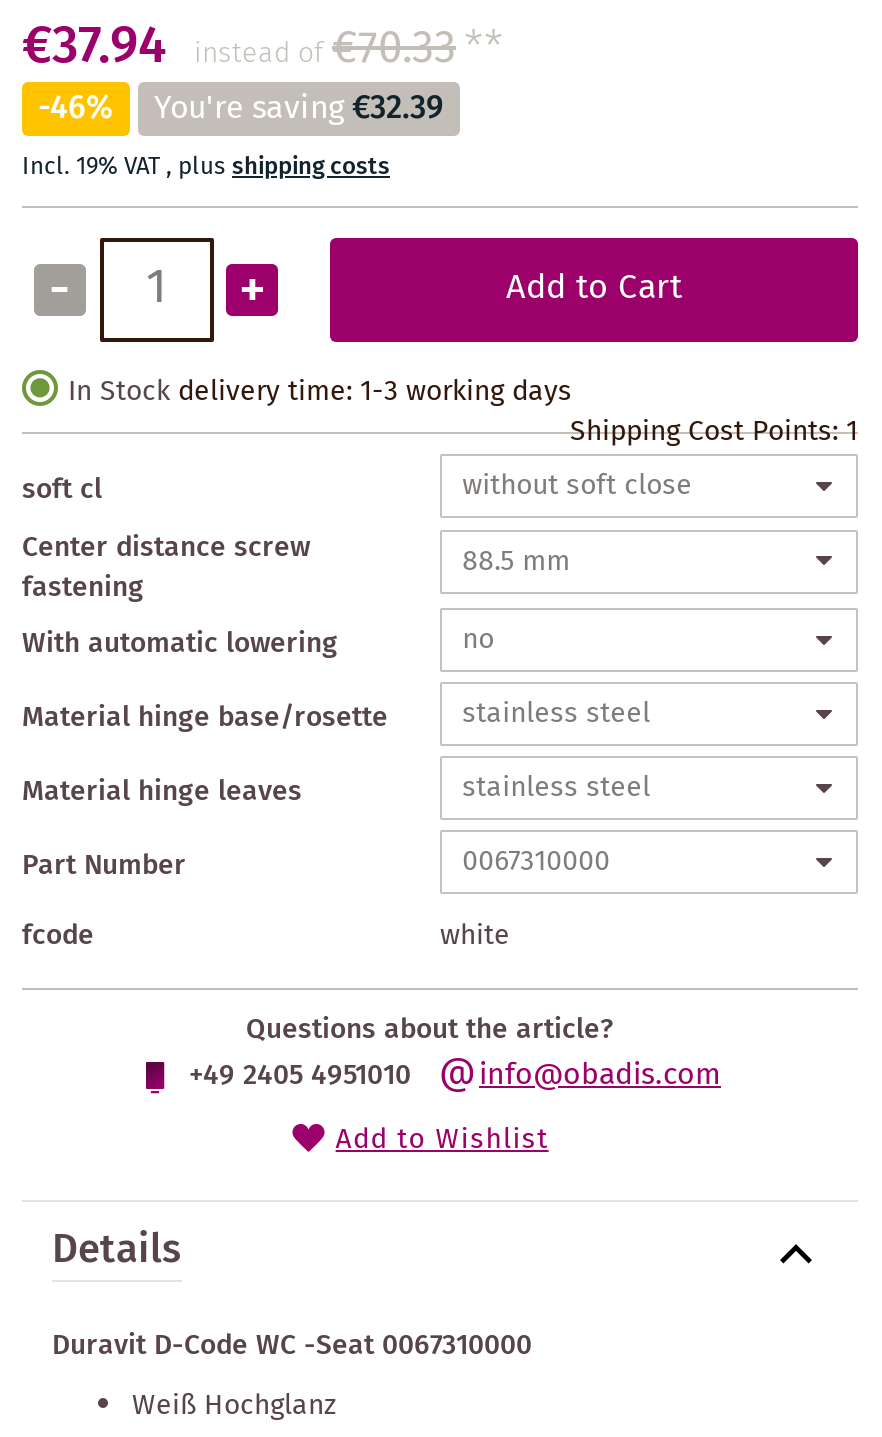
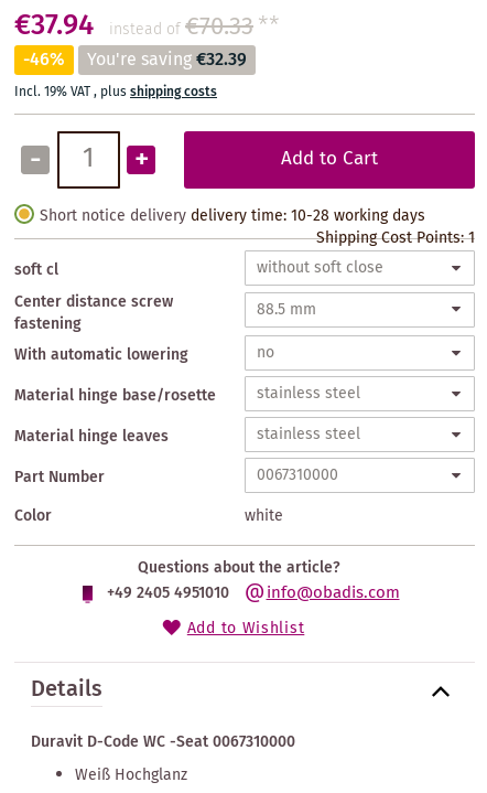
- In Stock delivery time: 1-3 working days
+ Short notice delivery delivery time: 10-28 working days

- fcode
+ Color
